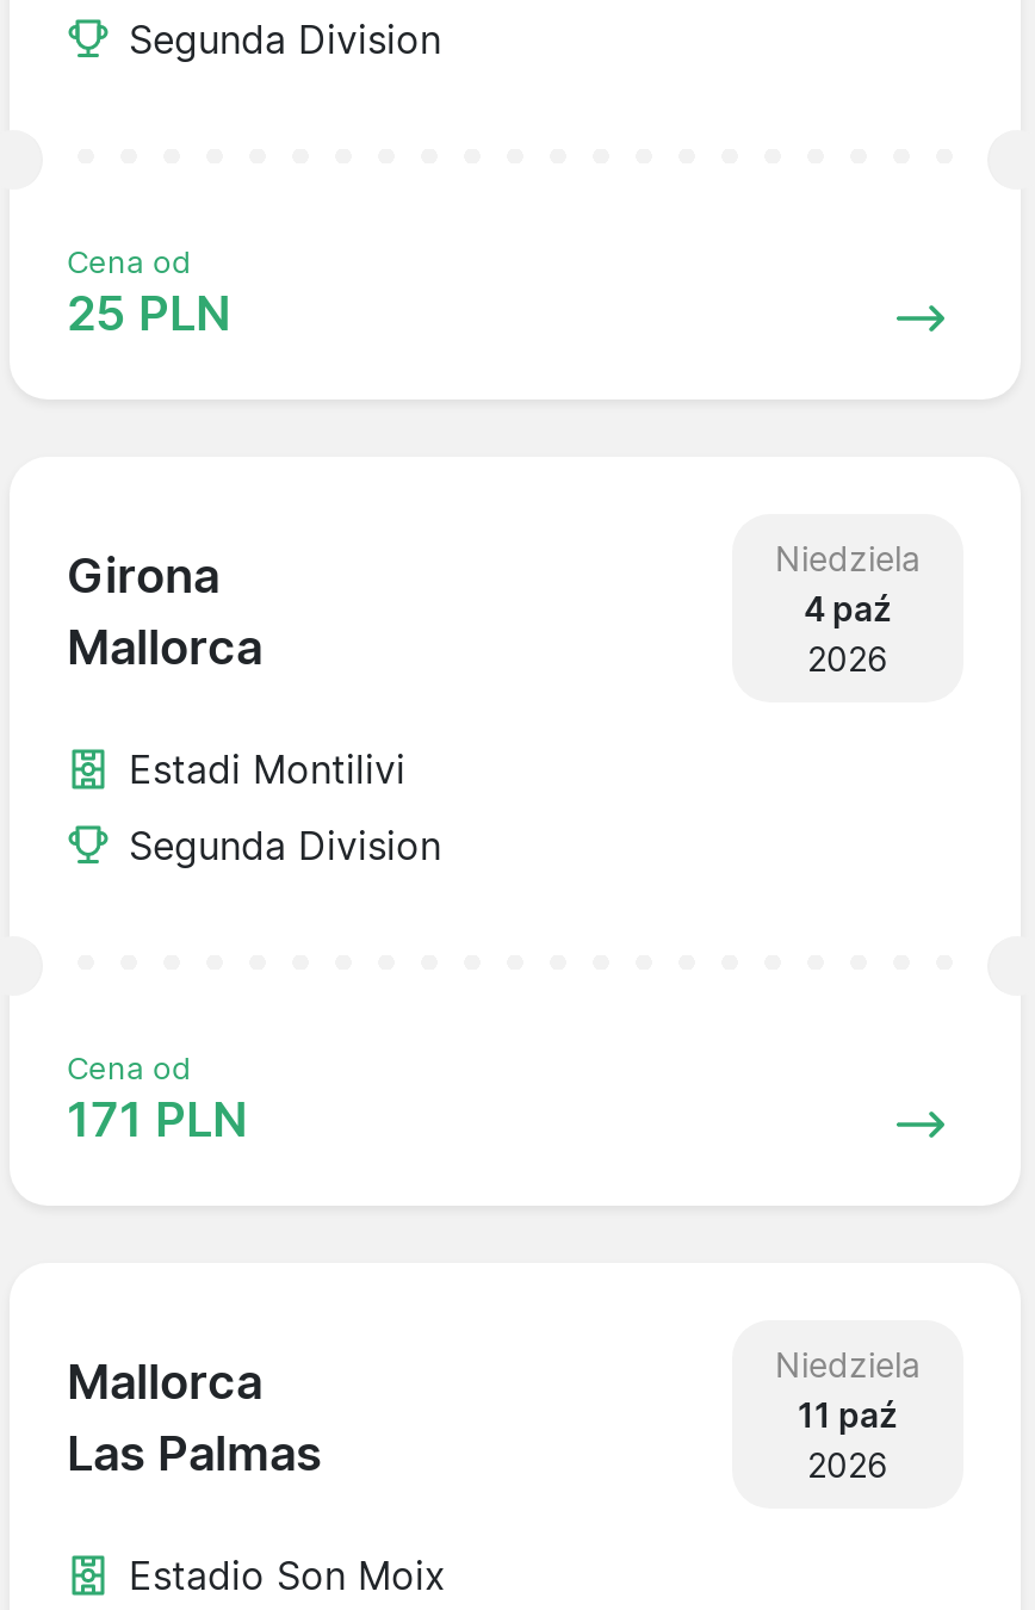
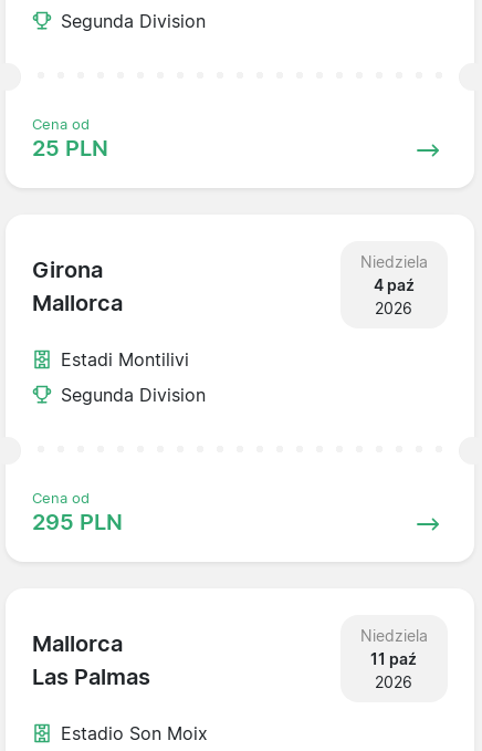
- 171 PLN
+ 295 PLN
